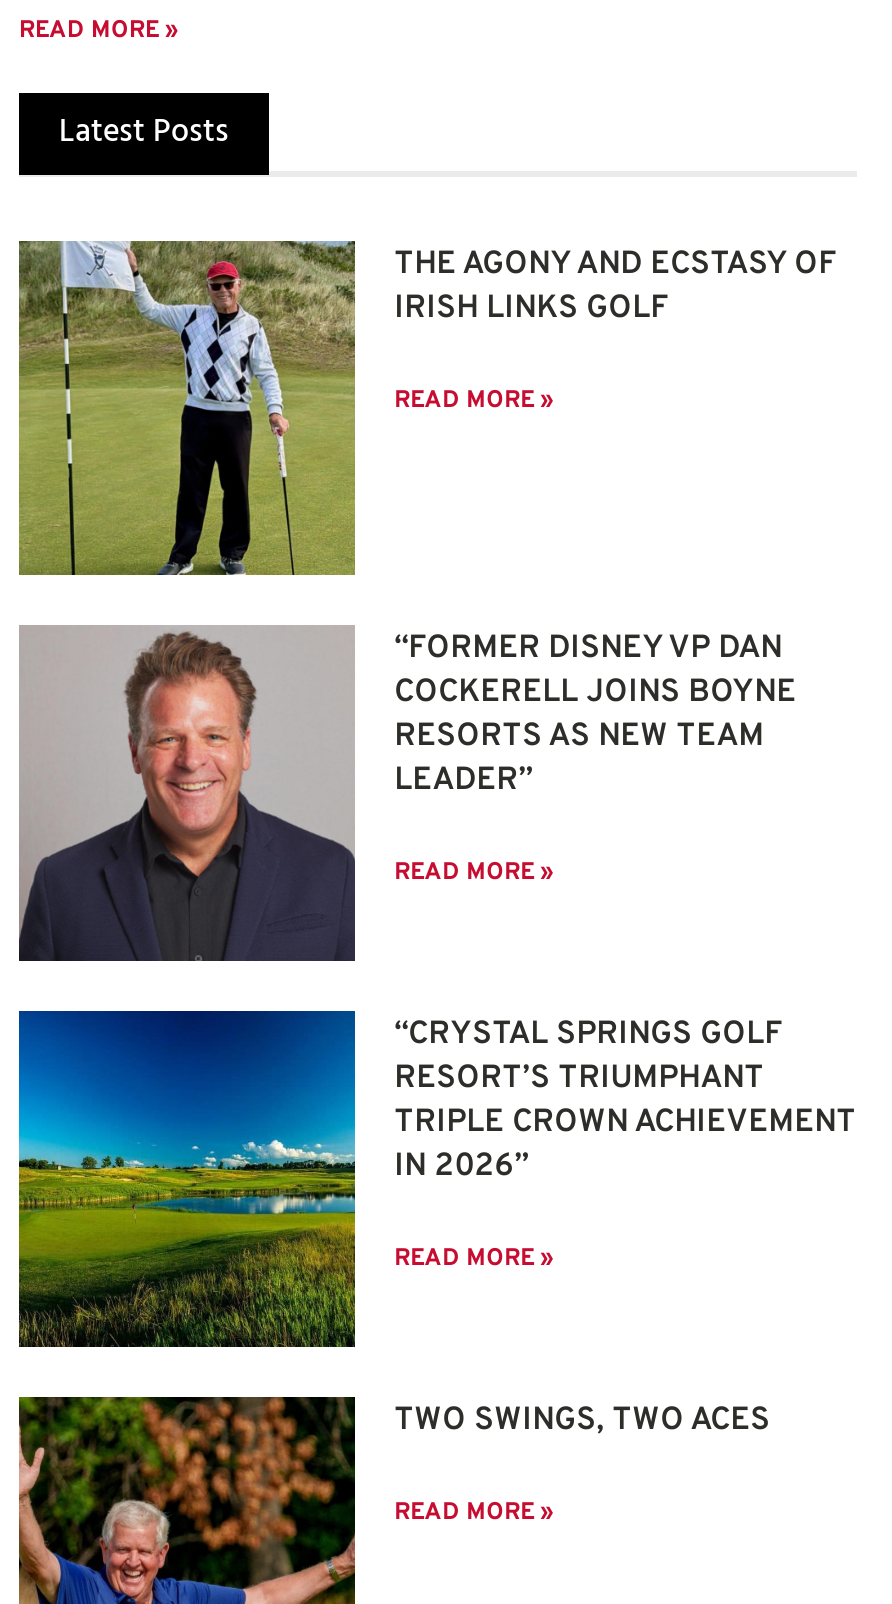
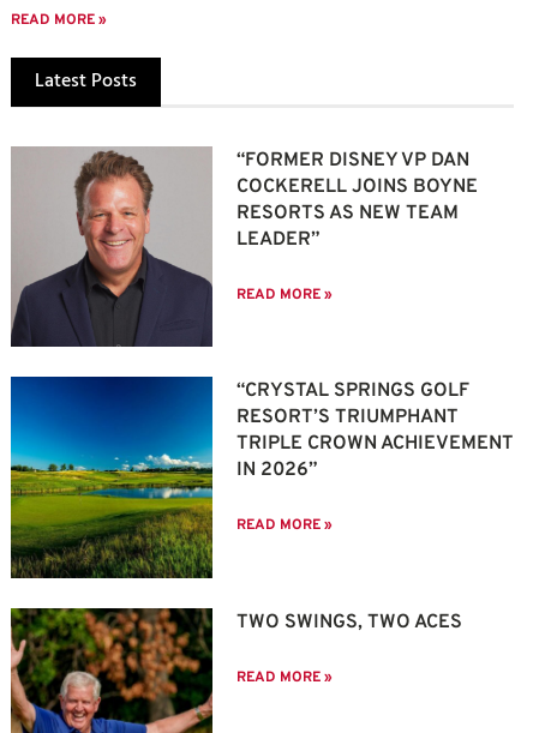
- [image]
- THE AGONY AND ECSTASY OF
- IRISH LINKS GOLF
- READ MORE »
